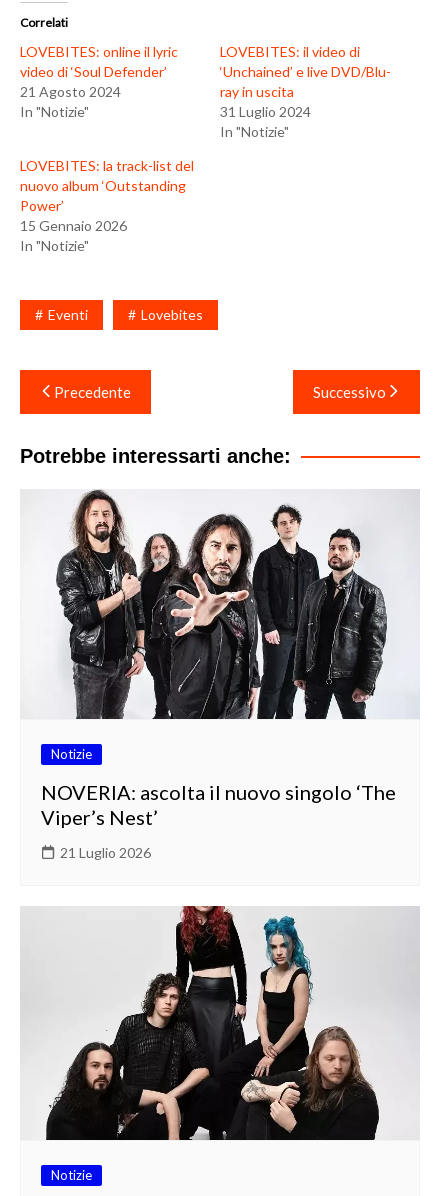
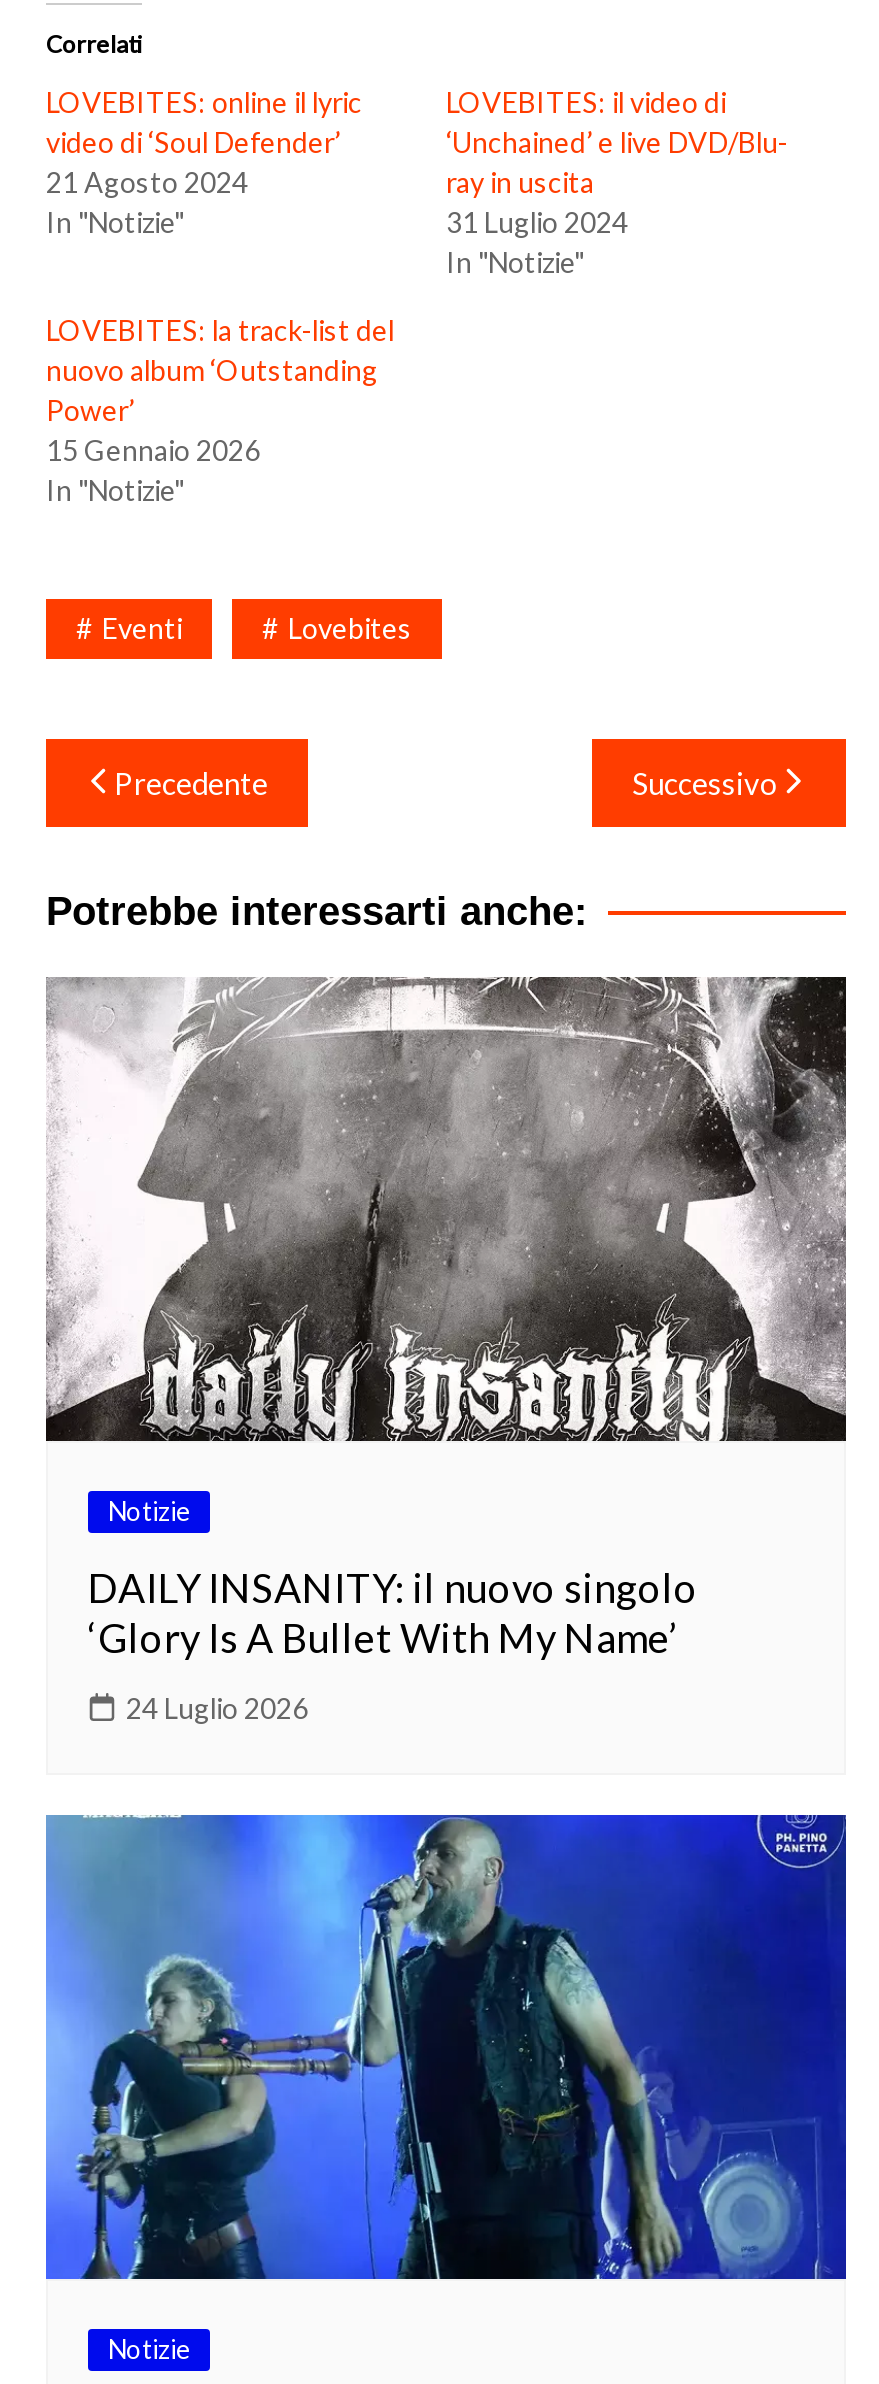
- [image]
+ [image]

- NOVERIA: ascolta il nuovo singolo ‘The
- Viper’s Nest’
+ DAILY INSANITY: il nuovo singolo
+ ‘Glory Is A Bullet With My Name’

- 21 Luglio 2026
+ 24 Luglio 2026

- [image]
+ [image]
